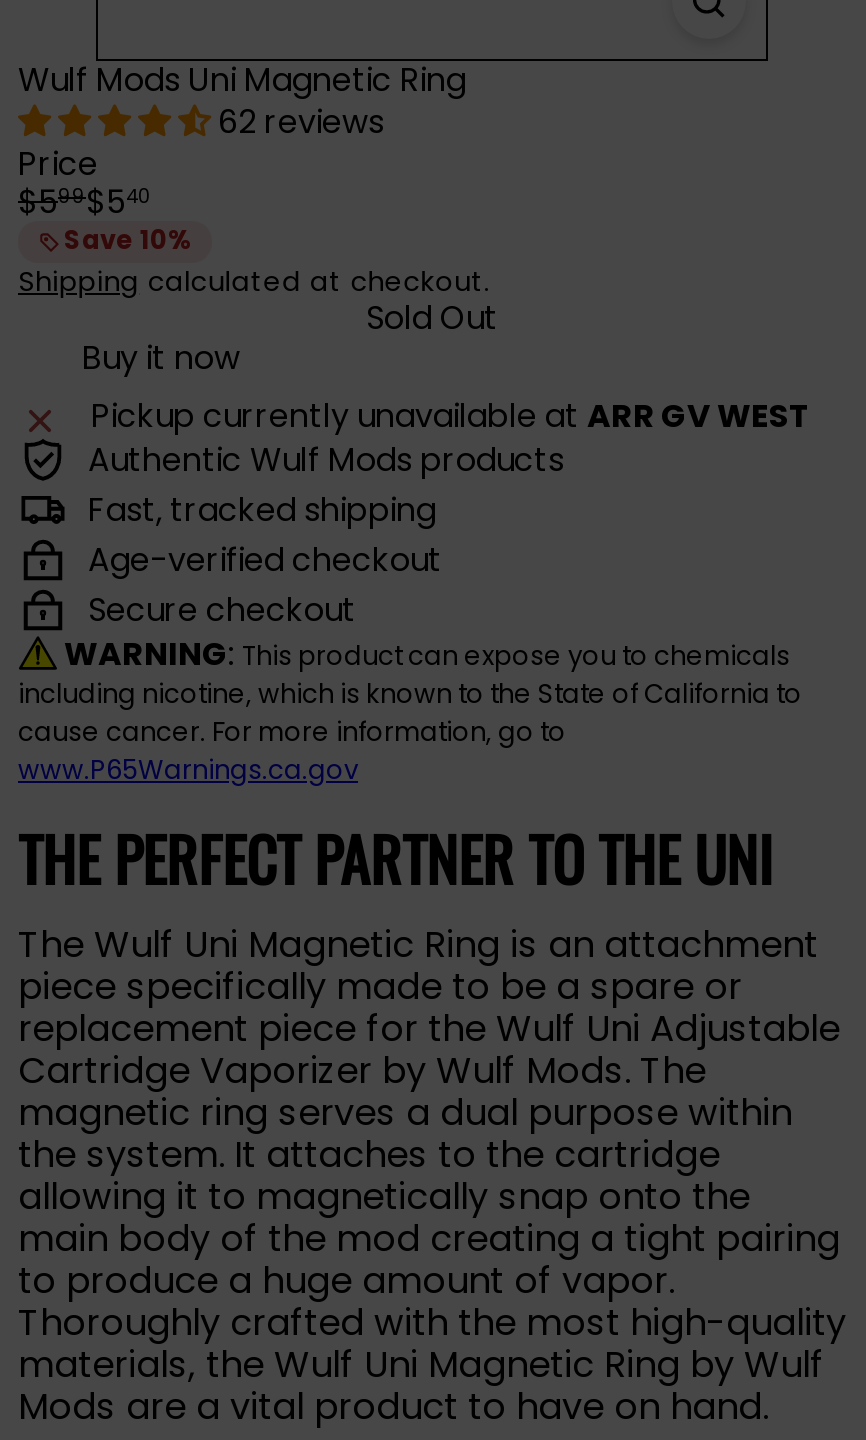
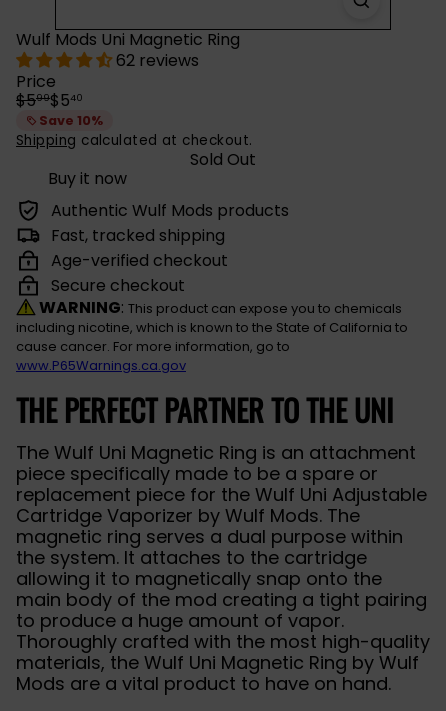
- Pickup currently unavailable at ARR GV WEST
